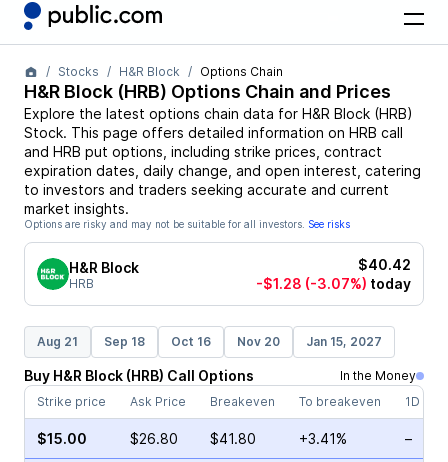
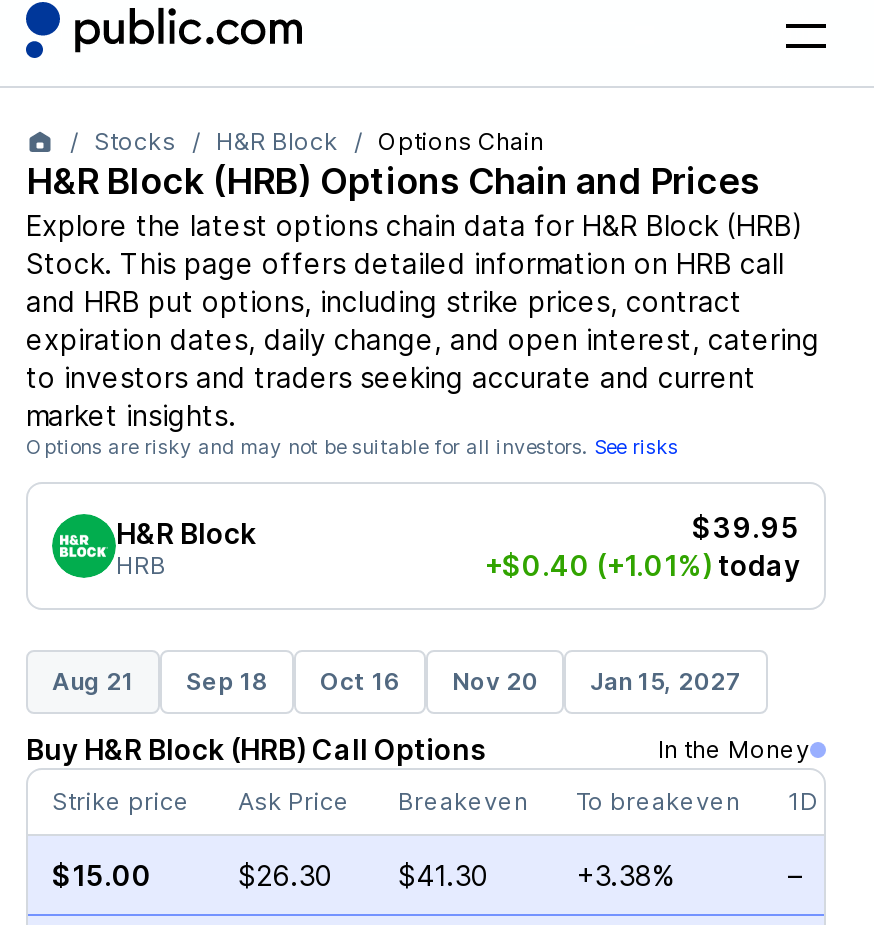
- $40.42
+ $39.95

- -$1.28 (-3.07%) today
+ +$0.40 (+1.01%) today

- $26.80
+ $26.30

- $41.80
+ $41.30

- +3.41%
+ +3.38%
